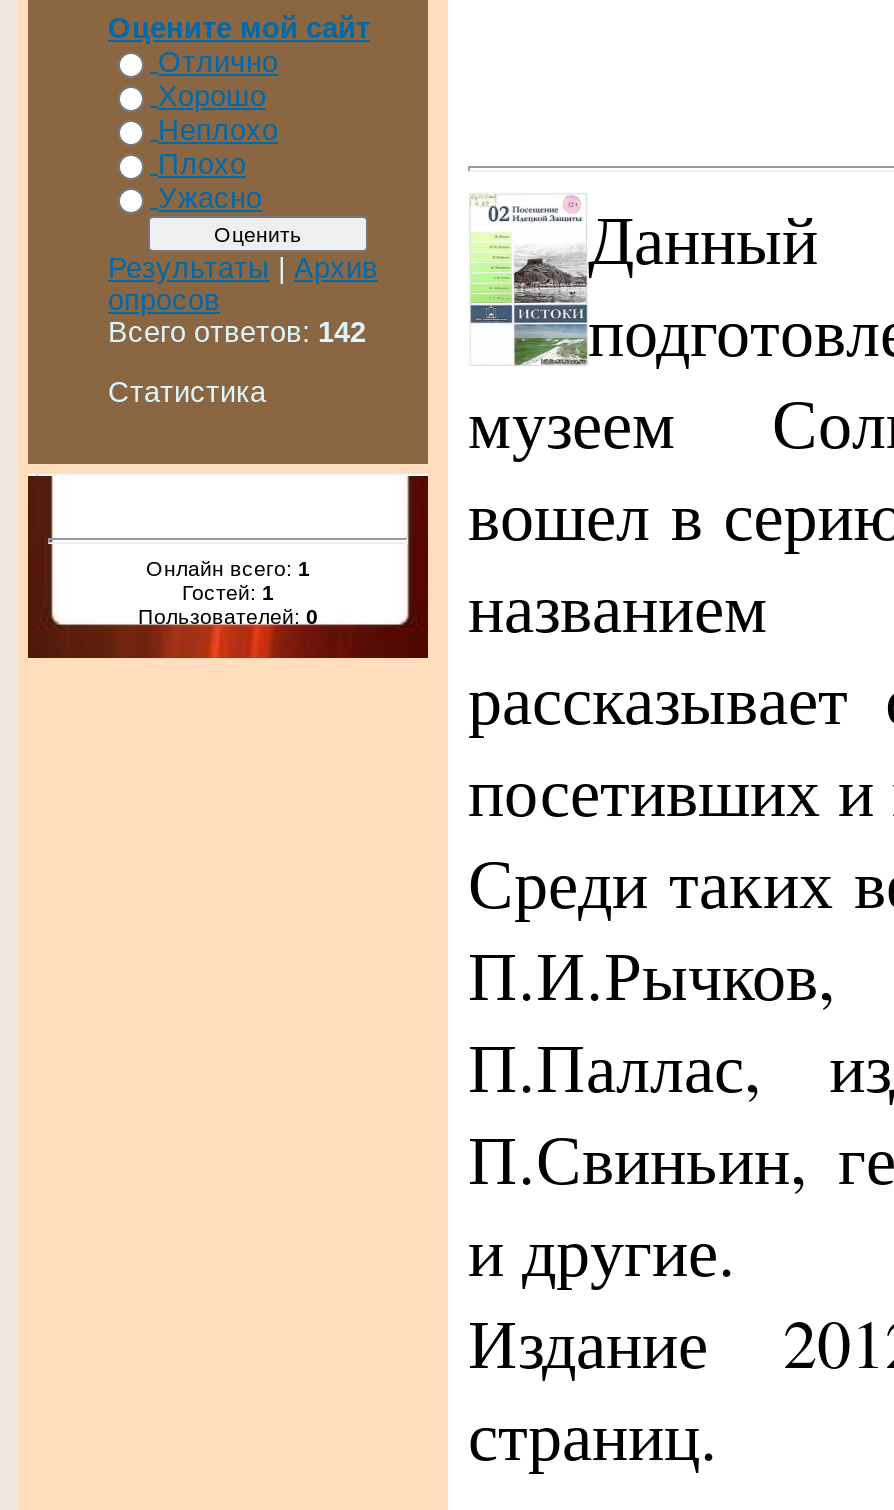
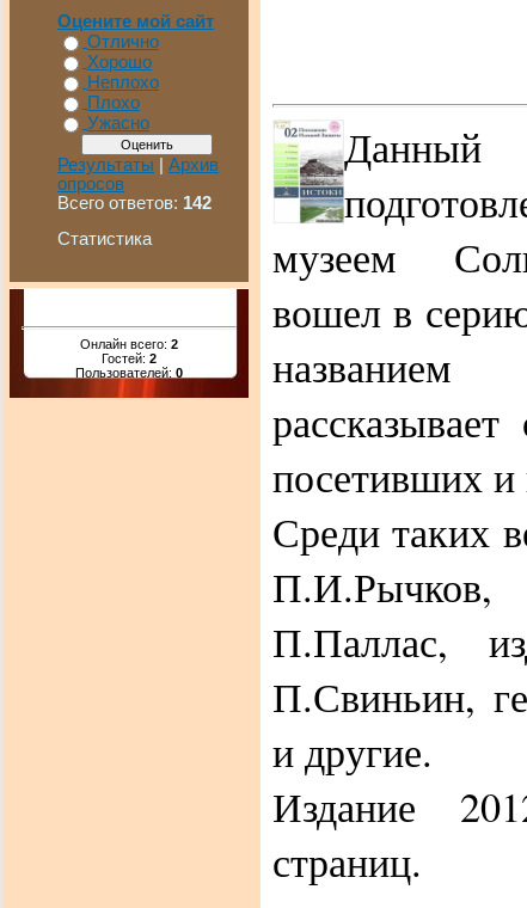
- Онлайн всего: 1
+ Онлайн всего: 2

- Гостей: 1
+ Гостей: 2
